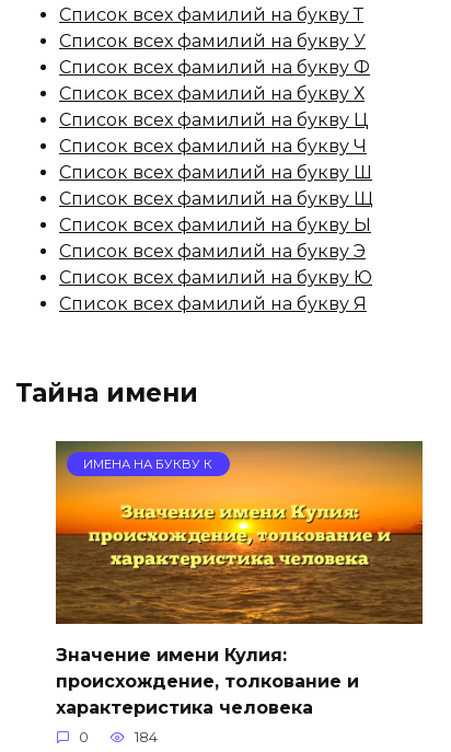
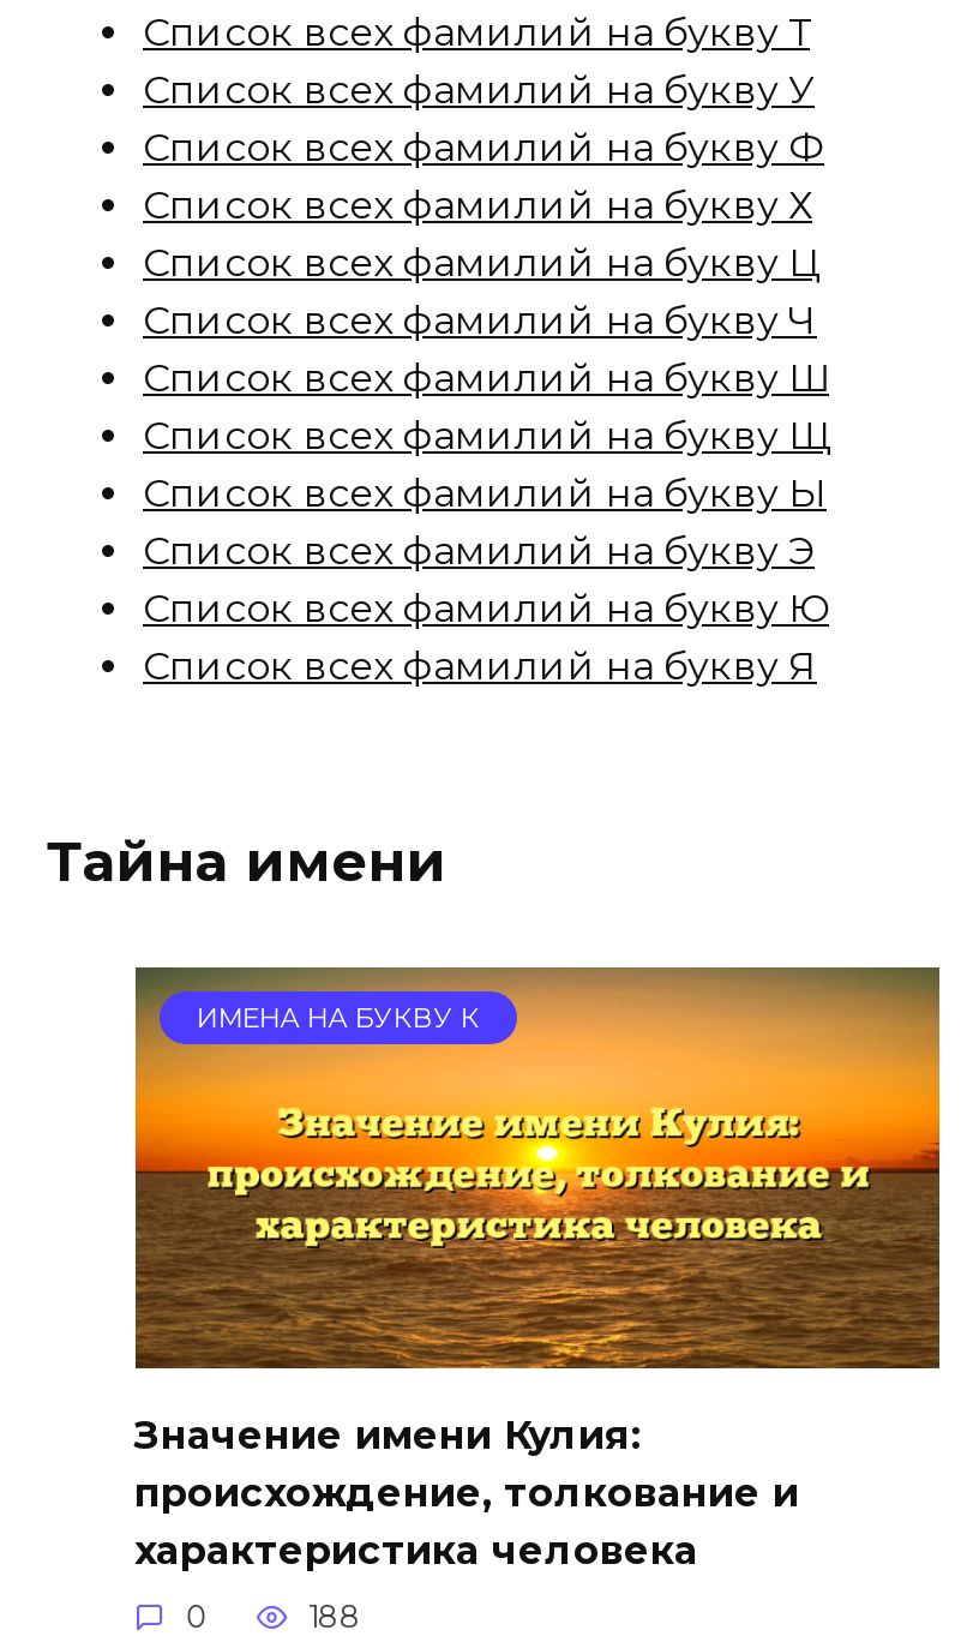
- 184
+ 188
